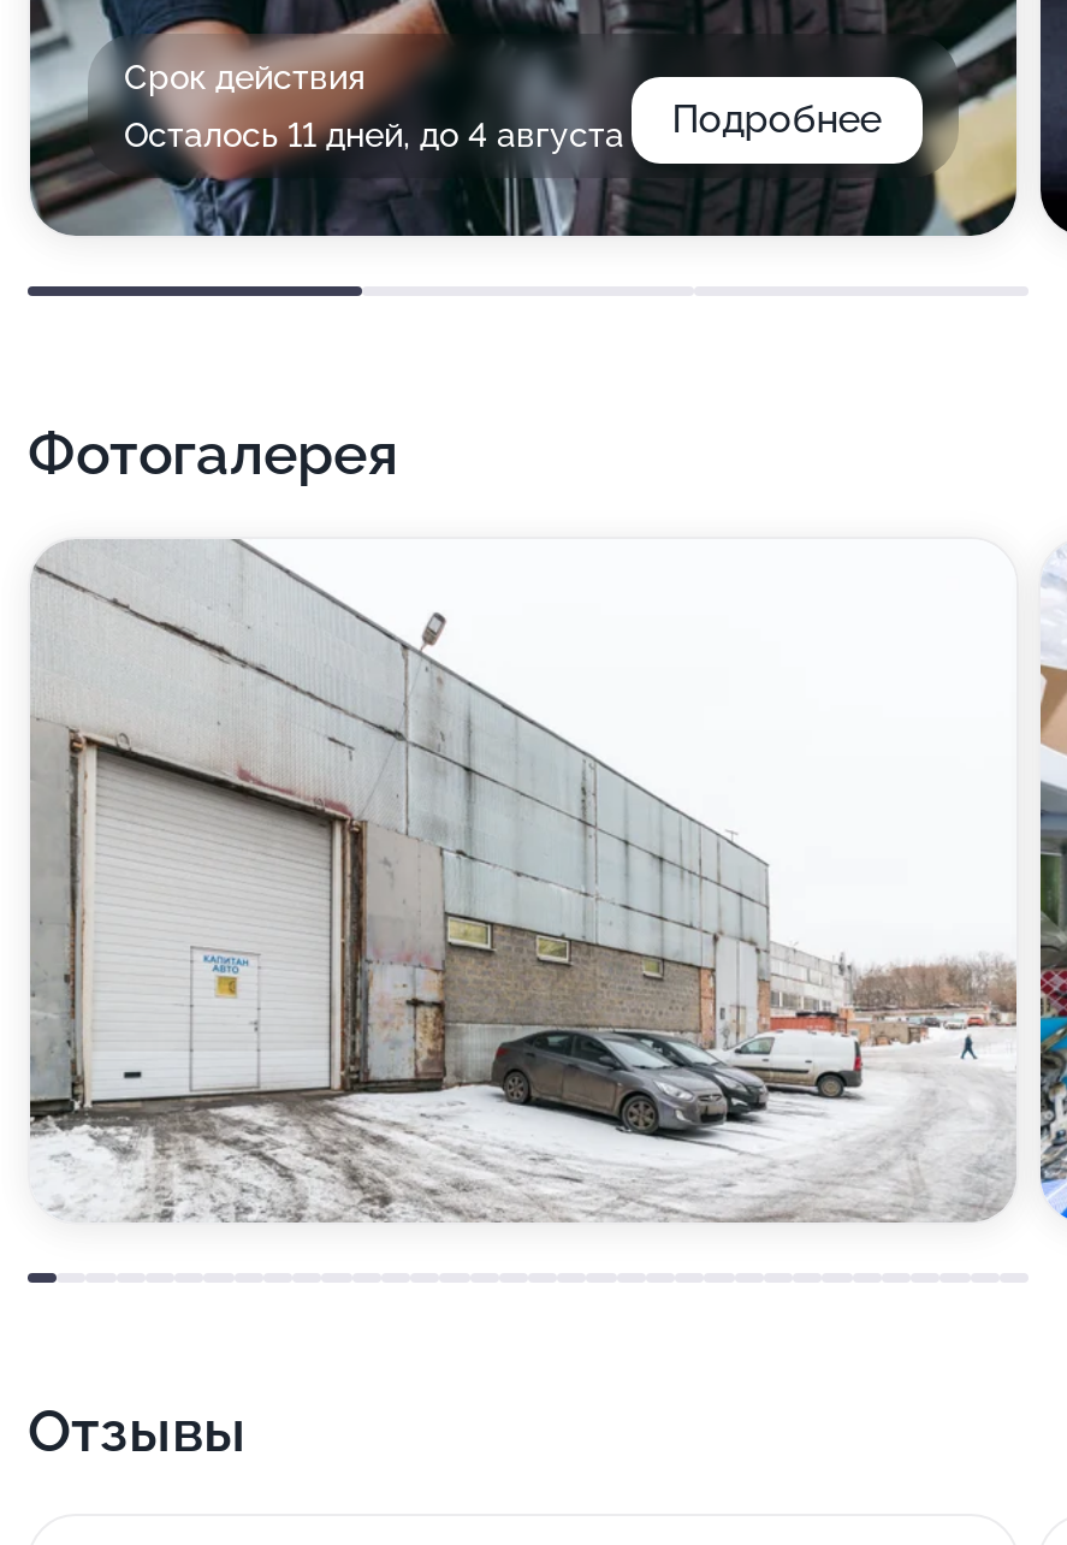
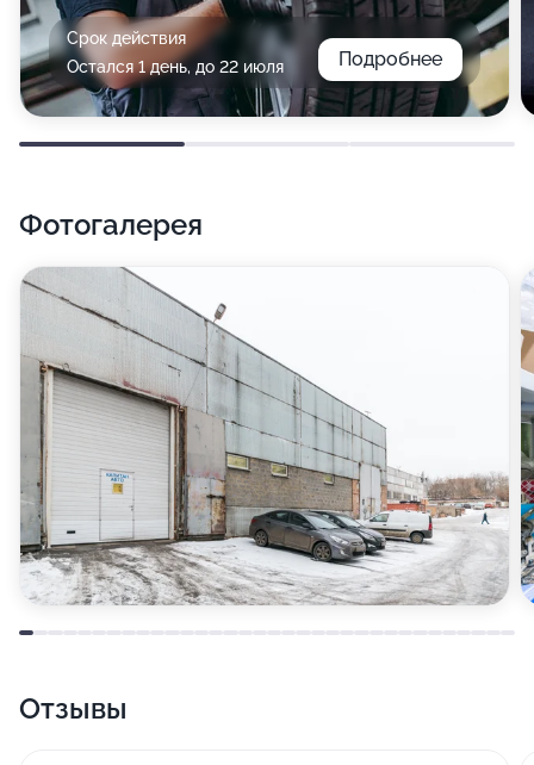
- Осталось 11 дней, до 4 августа
+ Остался 1 день, до 22 июля
